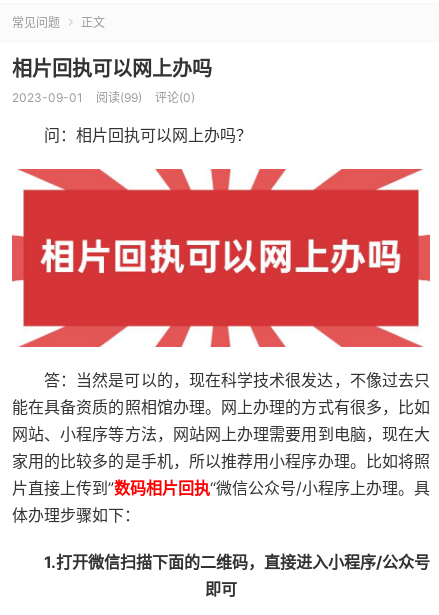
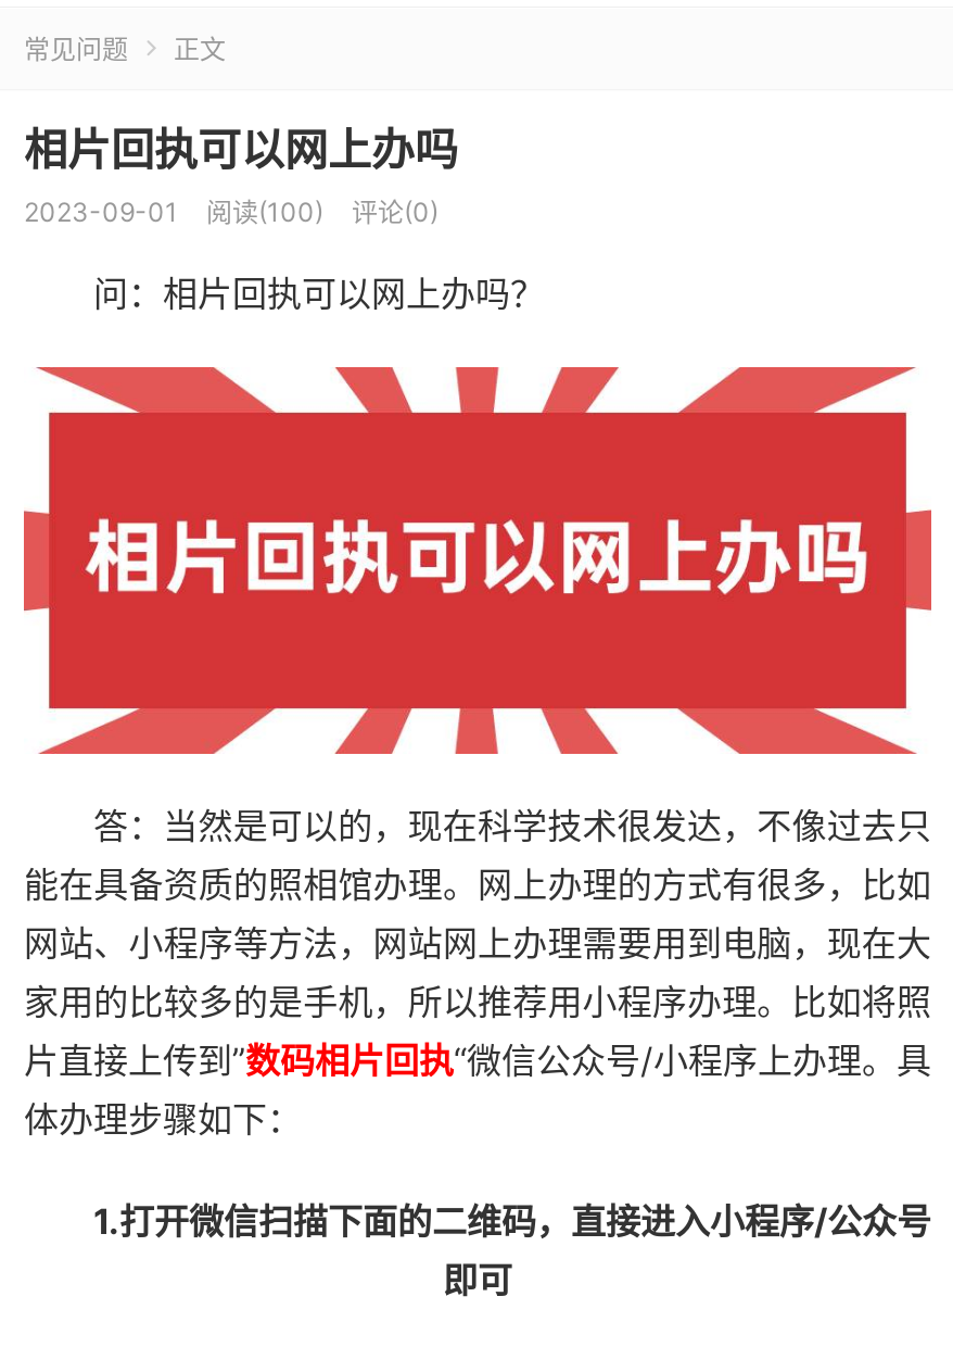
- 2023-09-01 阅读(99) 评论(0)
+ 2023-09-01 阅读(100) 评论(0)
